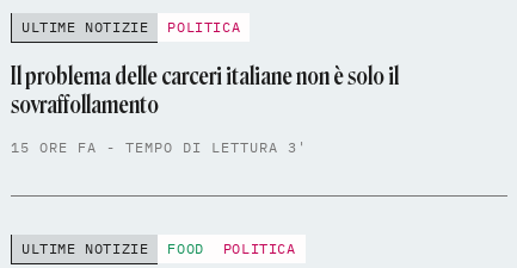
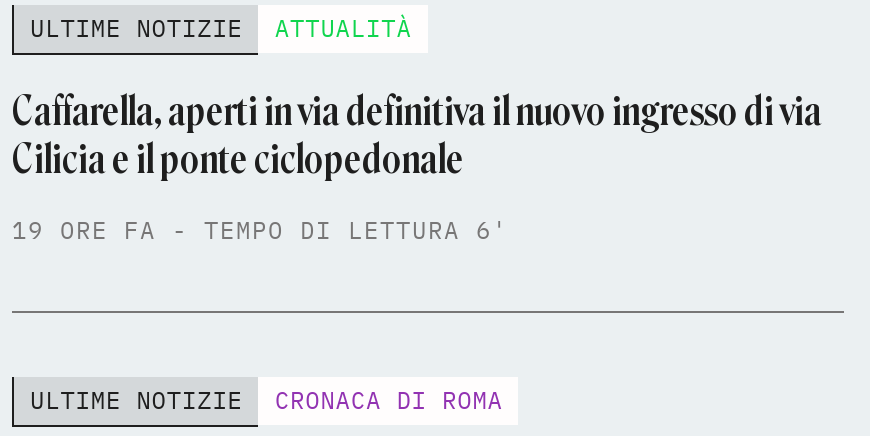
- POLITICA
+ ATTUALITÀ

- Il problema delle carceri italiane non è solo il
- sovraffollamento
+ Caffarella, aperti in via definitiva il nuovo ingresso di via
+ Cilicia e il ponte ciclopedonale

- 15 ORE FA - TEMPO DI LETTURA 3'
+ 19 ORE FA - TEMPO DI LETTURA 6'

- FOOD
- POLITICA
+ CRONACA DI ROMA
